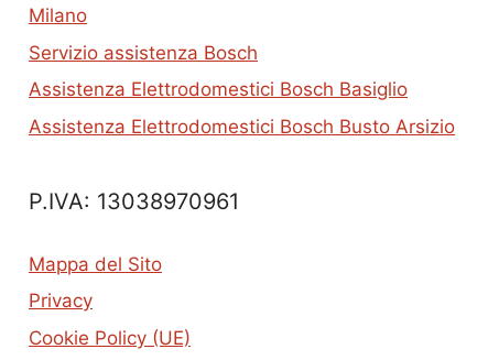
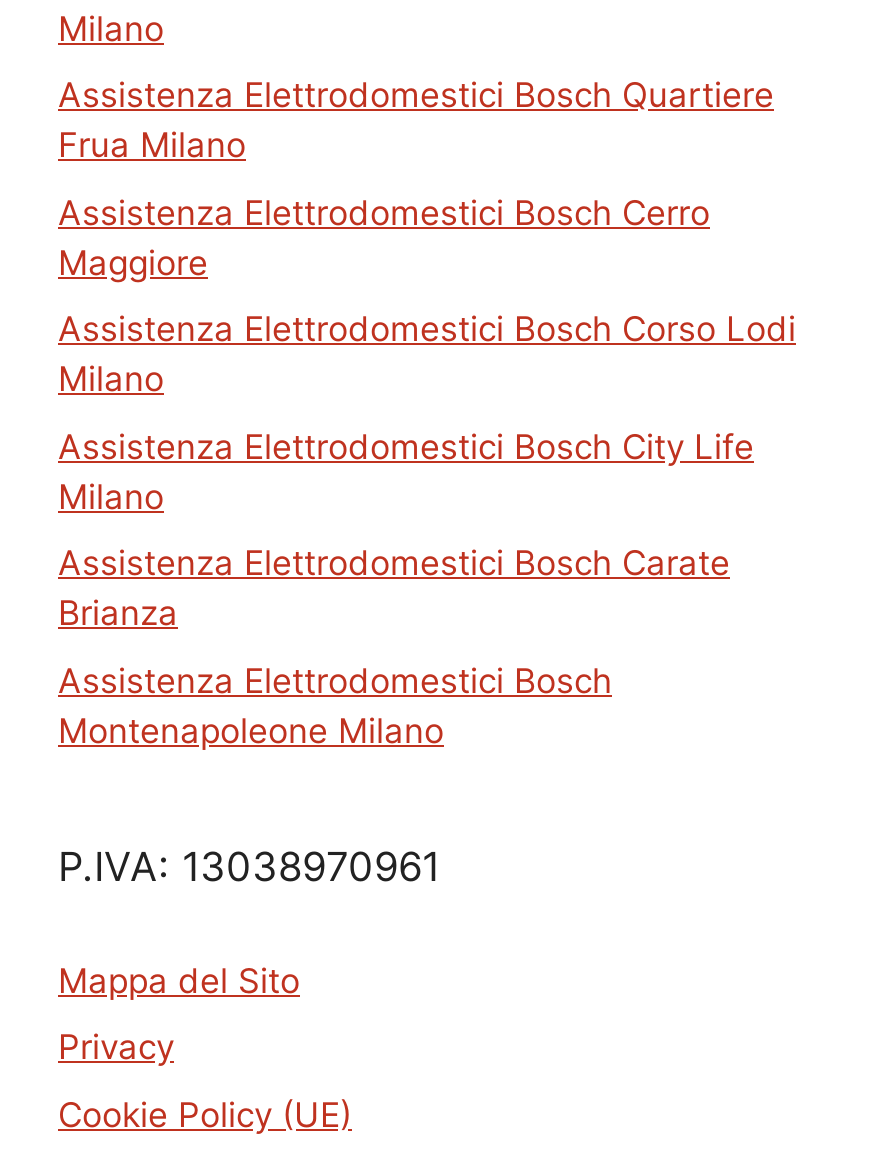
- Servizio assistenza Bosch
- Assistenza Elettrodomestici Bosch Basiglio
- Assistenza Elettrodomestici Bosch Busto Arsizio
+ Assistenza Elettrodomestici Bosch Quartiere
+ Frua Milano
+ Assistenza Elettrodomestici Bosch Cerro
+ Maggiore
+ Assistenza Elettrodomestici Bosch Corso Lodi
+ Milano
+ Assistenza Elettrodomestici Bosch City Life
+ Milano
+ Assistenza Elettrodomestici Bosch Carate
+ Brianza
+ Assistenza Elettrodomestici Bosch
+ Montenapoleone Milano
